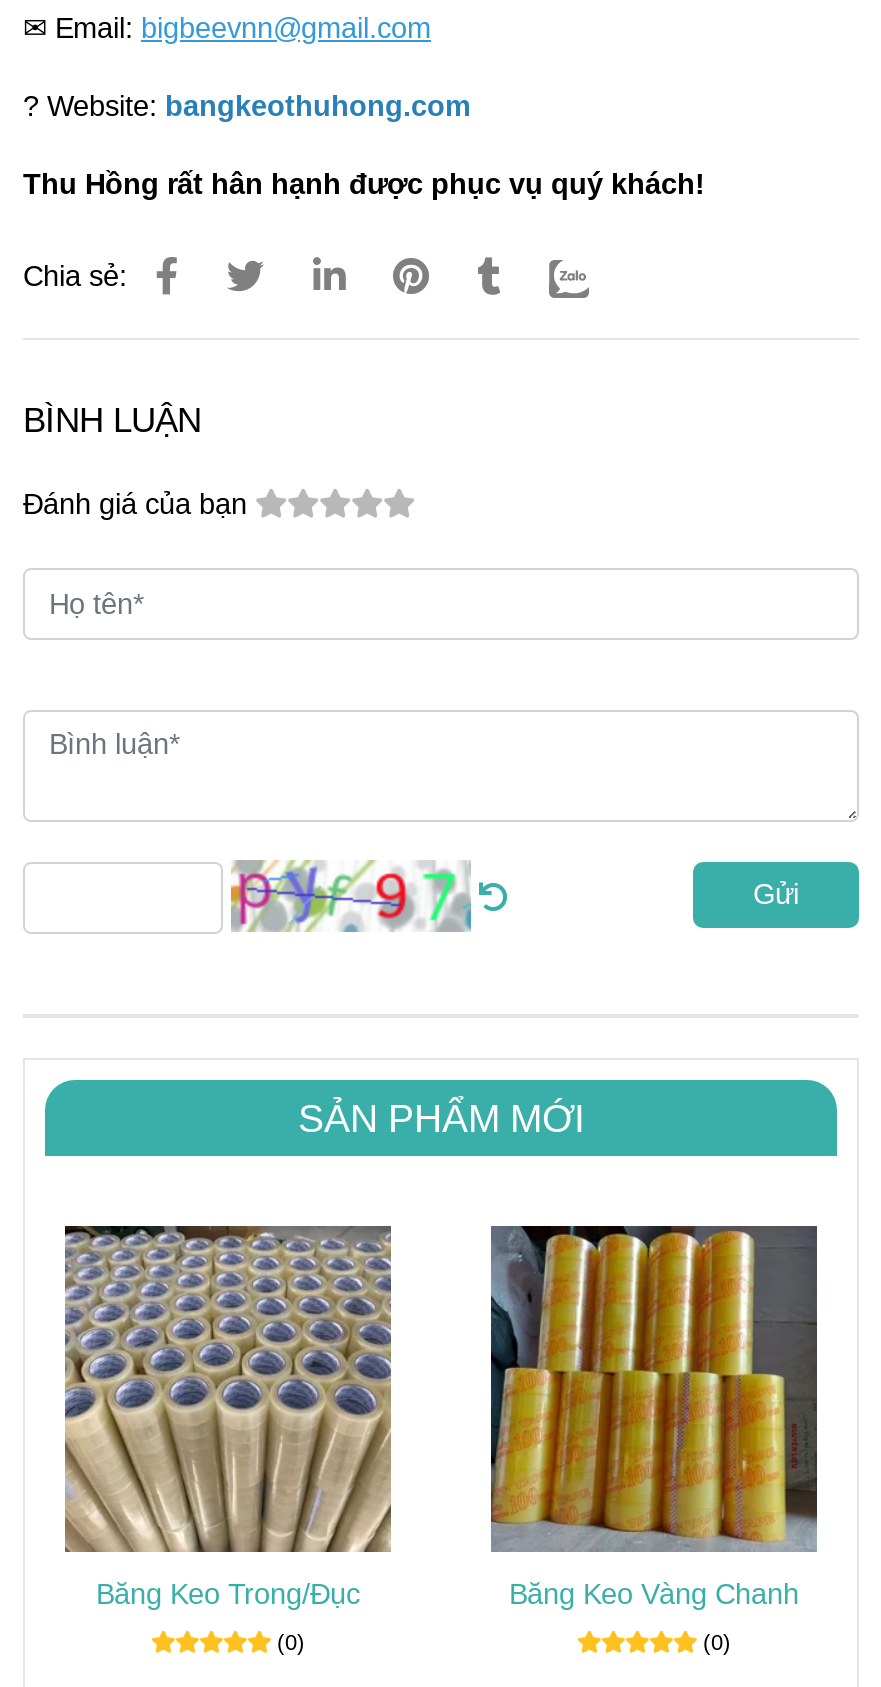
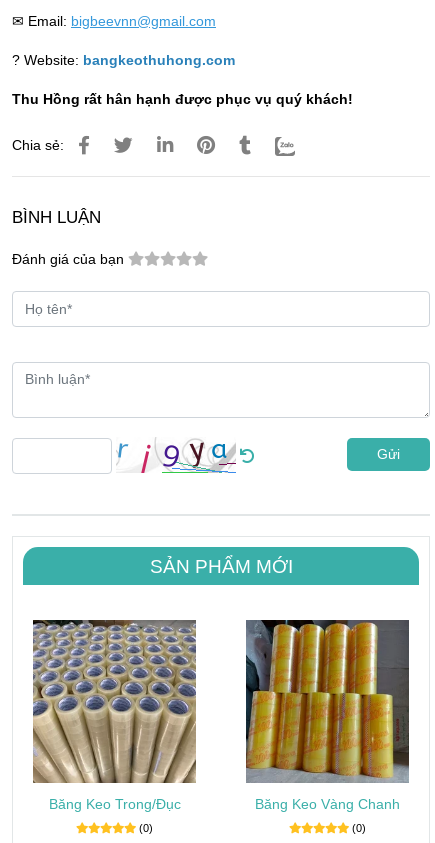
- [image]
+ [image]
